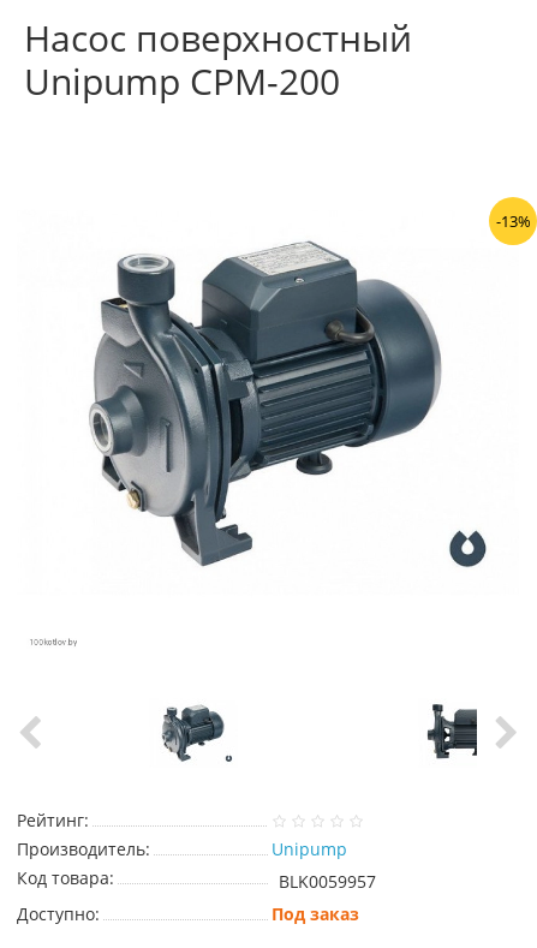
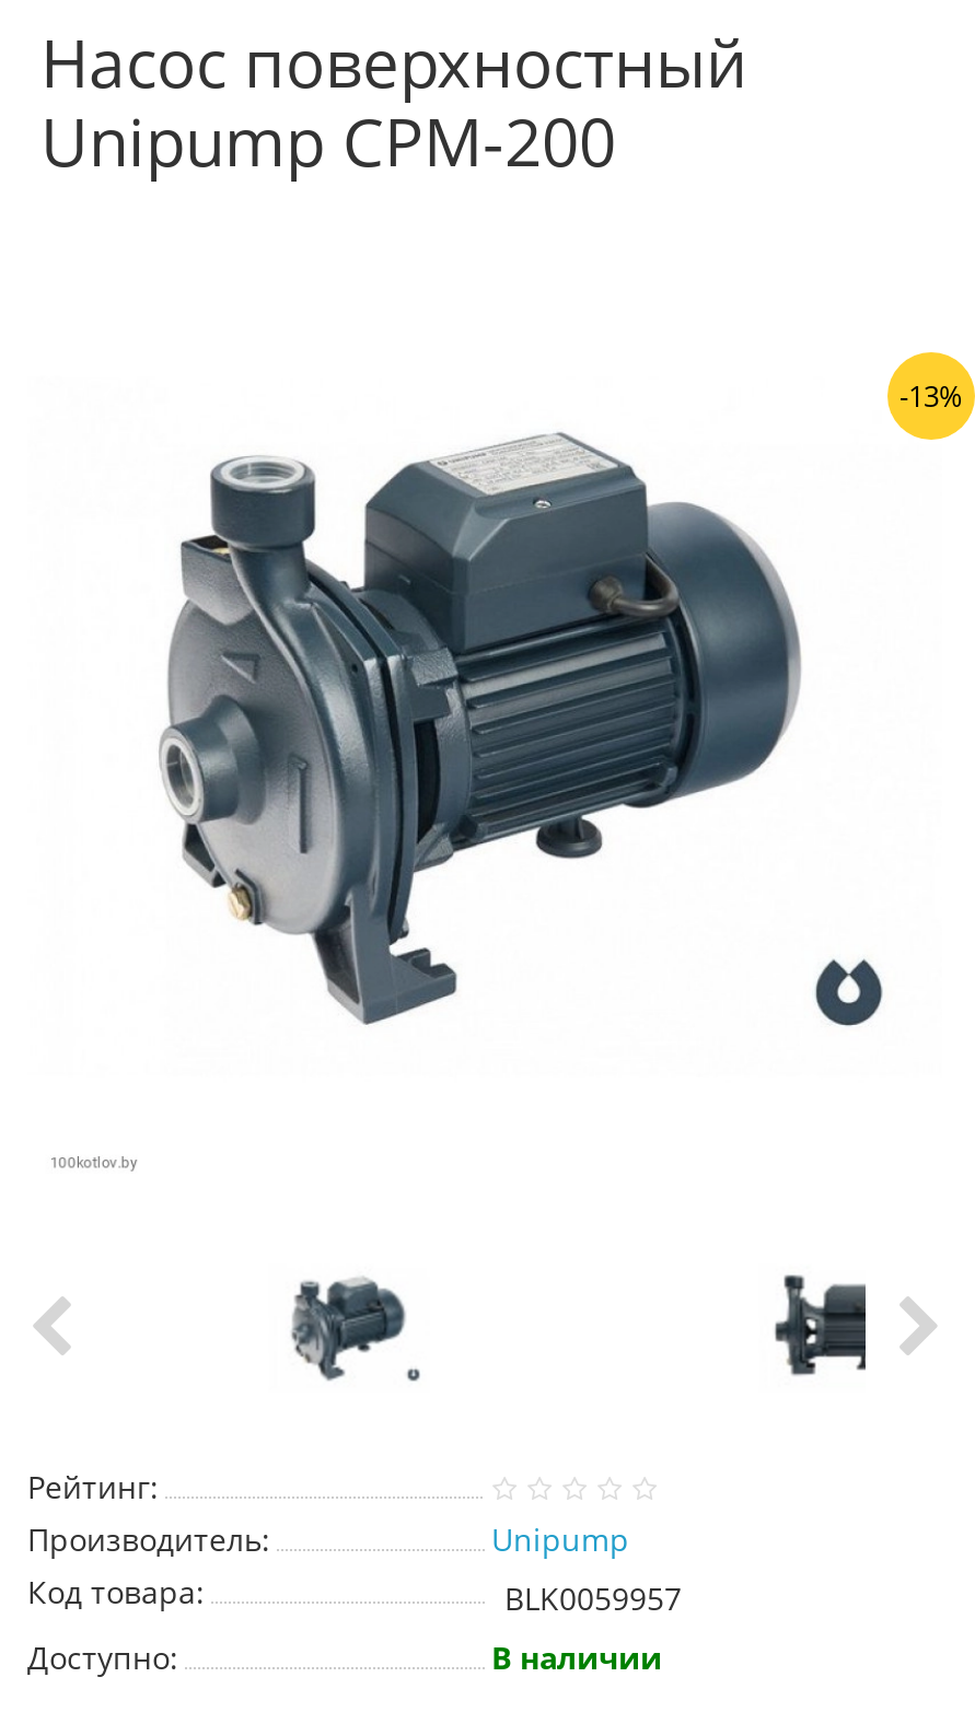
- Под заказ
+ В наличии
